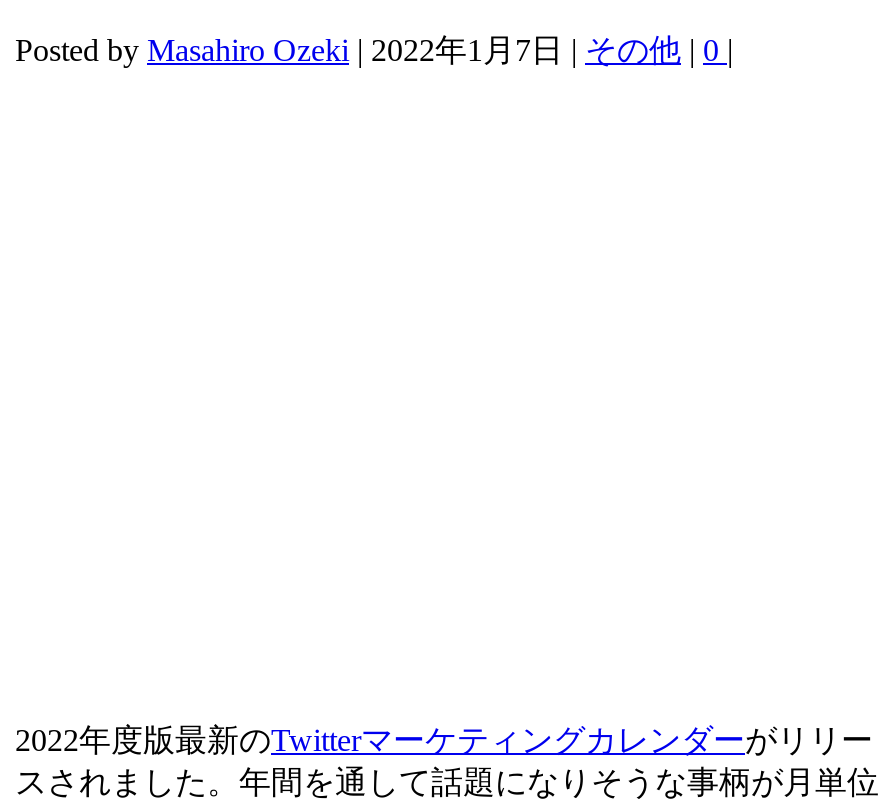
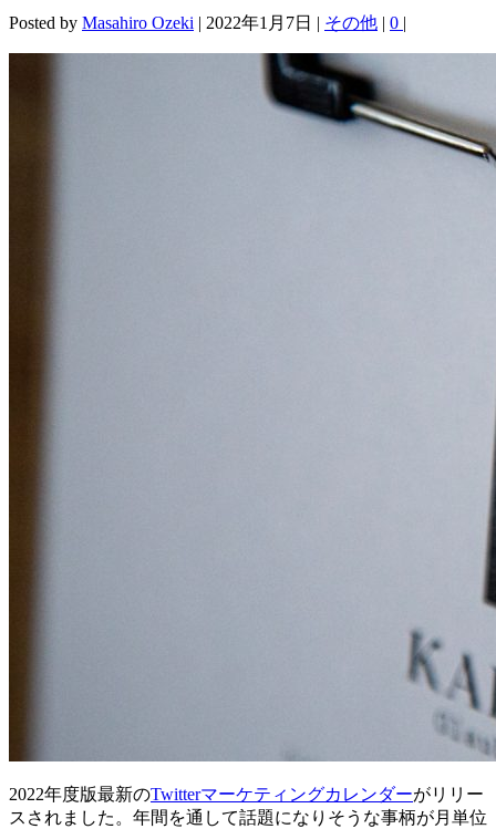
+ [image]
